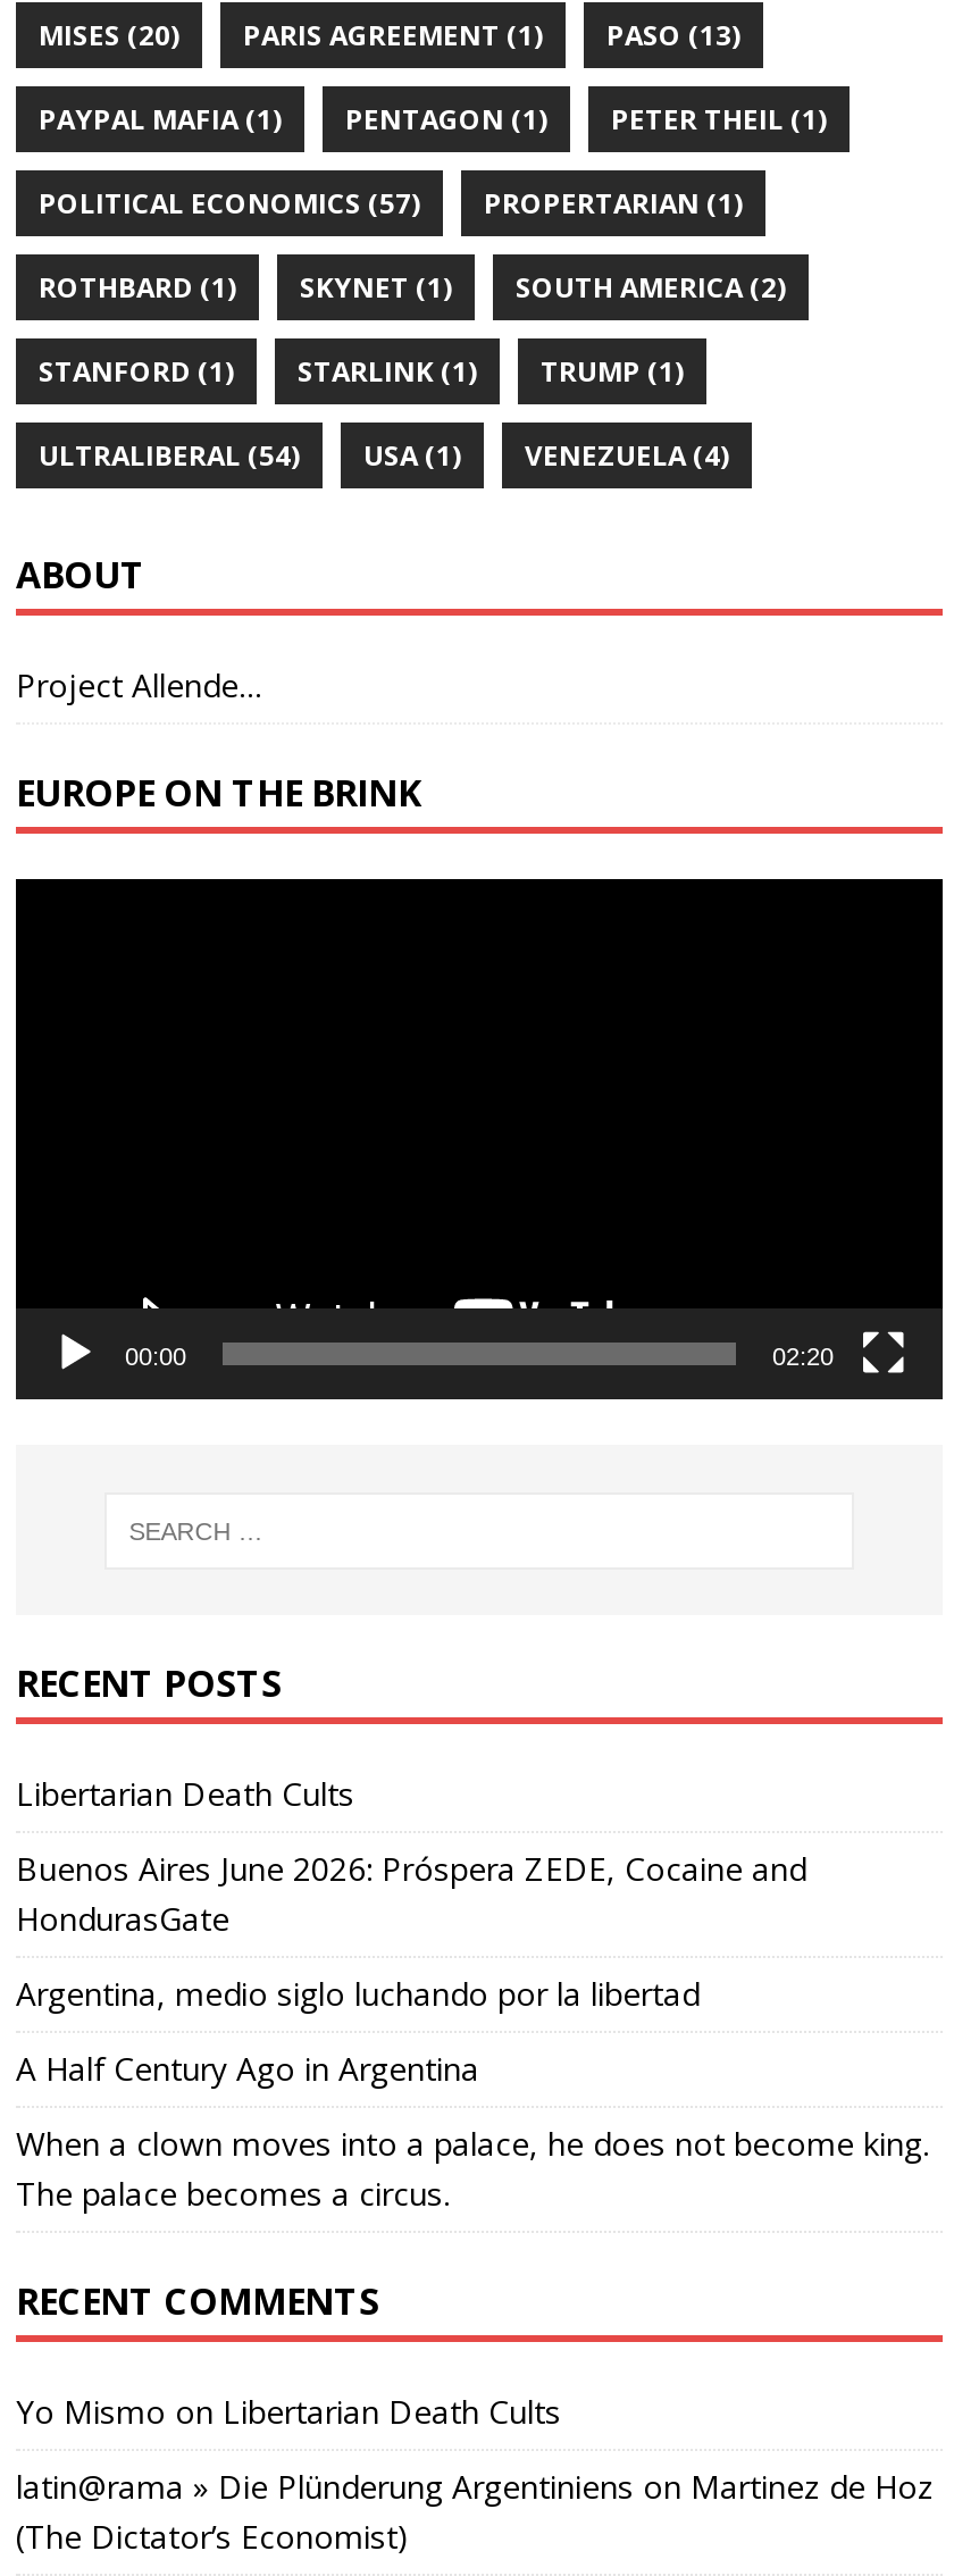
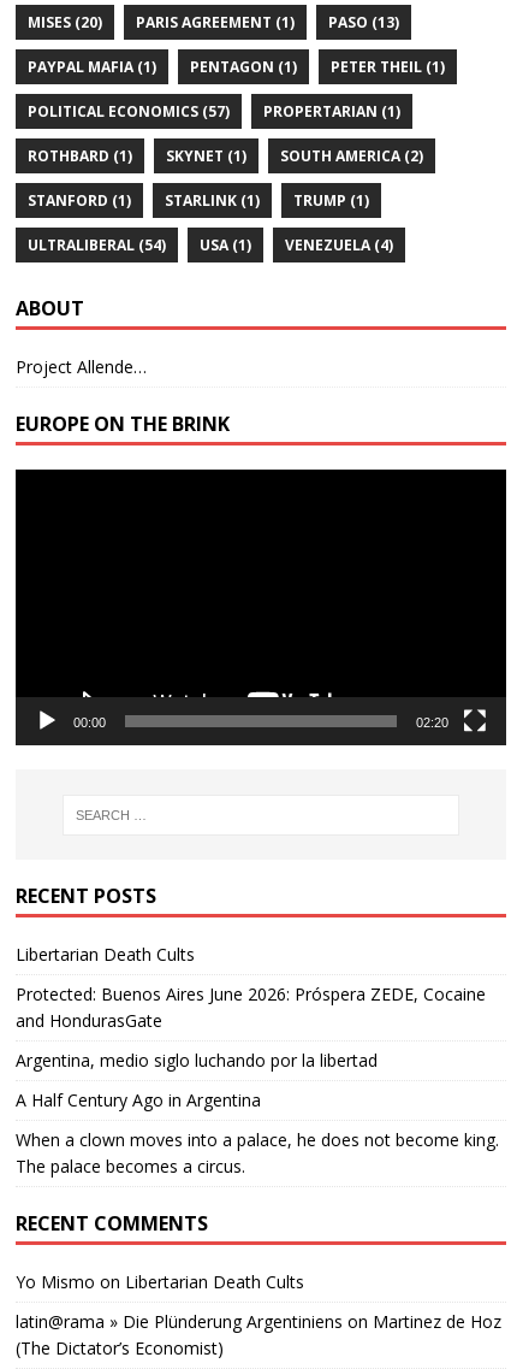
- Buenos Aires June 2026: Próspera ZEDE, Cocaine and
- HondurasGate
+ Protected: Buenos Aires June 2026: Próspera ZEDE, Cocaine
+ and HondurasGate
